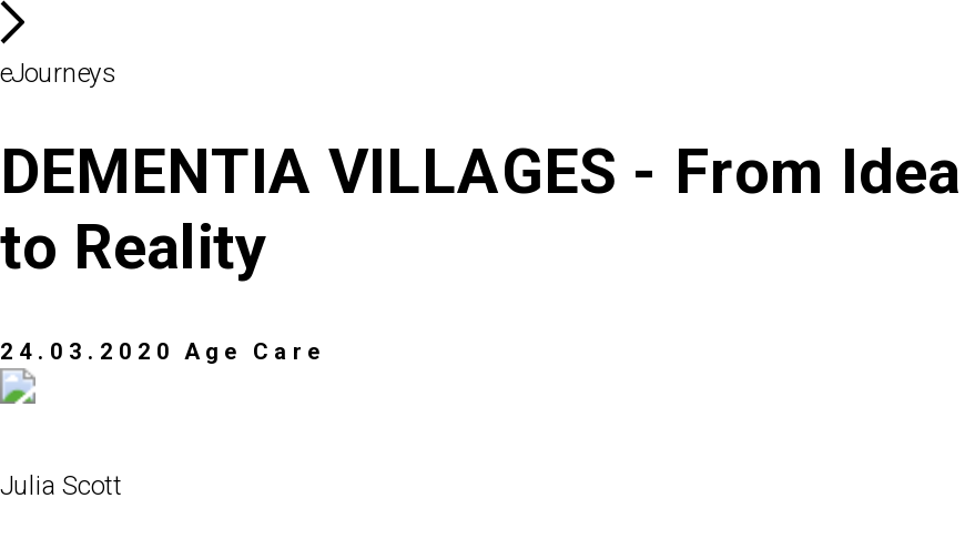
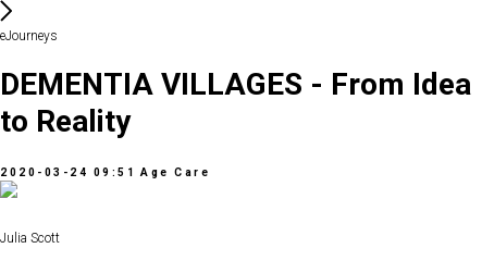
- 24.03.2020 Age Care
+ 2020-03-24 09:51 Age Care
